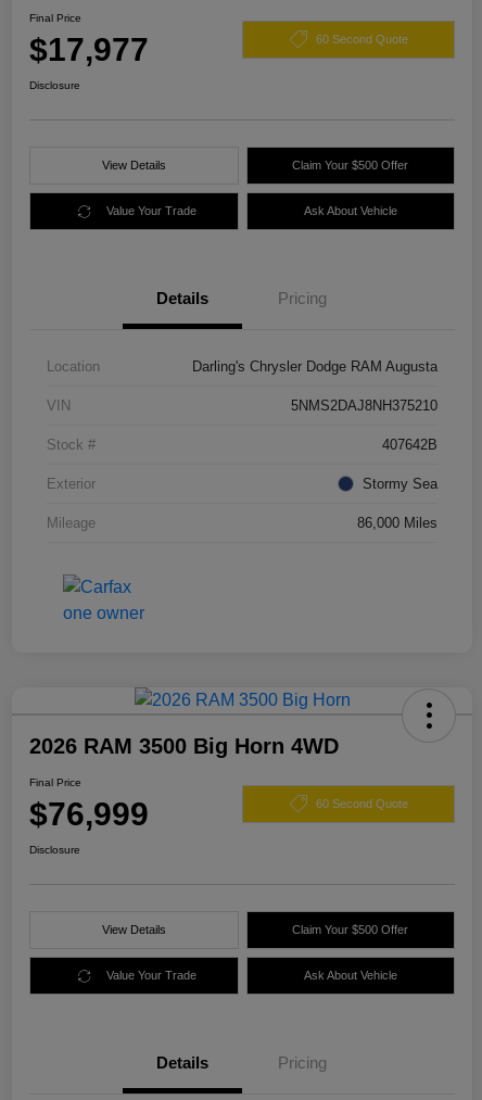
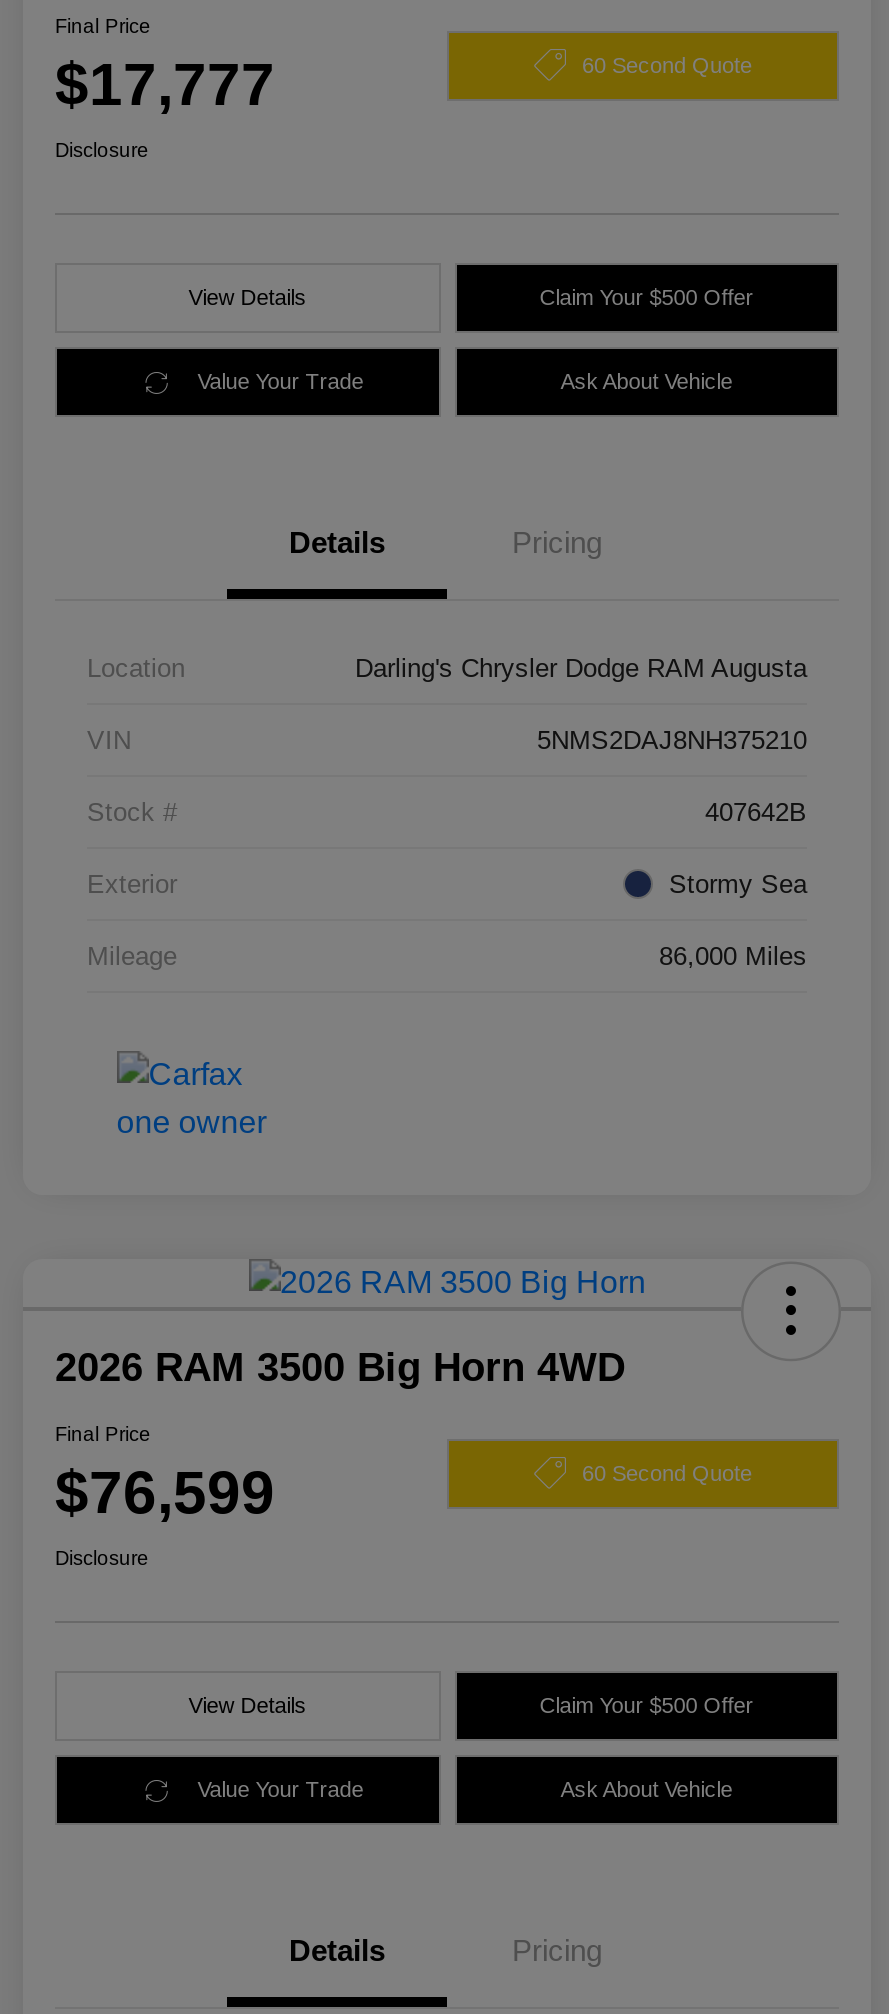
- $17,977
+ $17,777

- $76,999
+ $76,599
